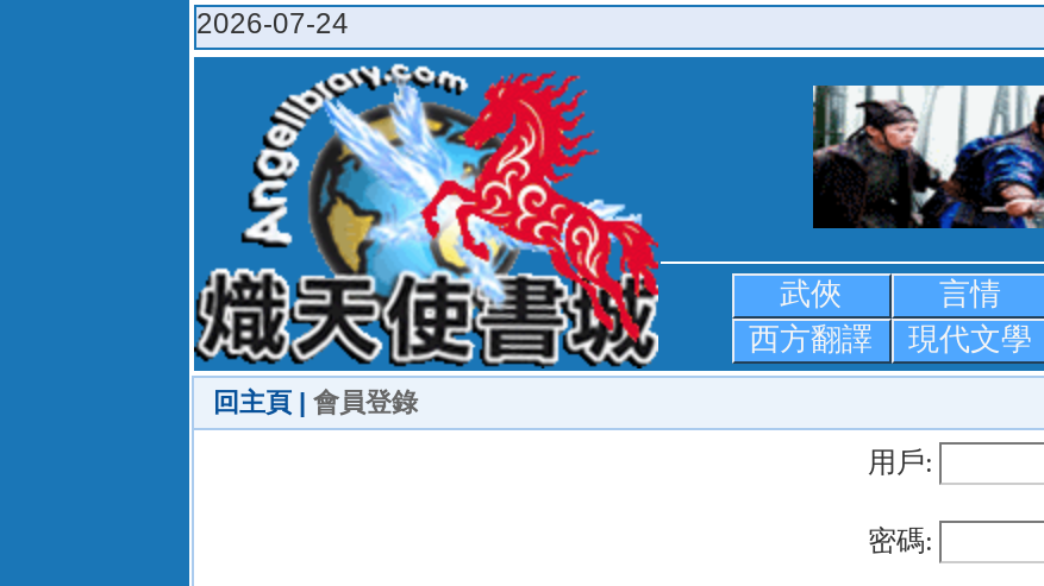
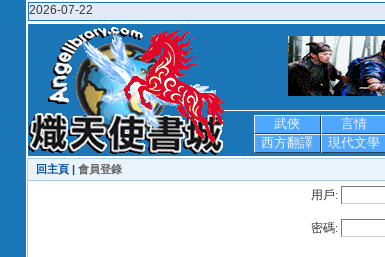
- 2026-07-24
+ 2026-07-22
